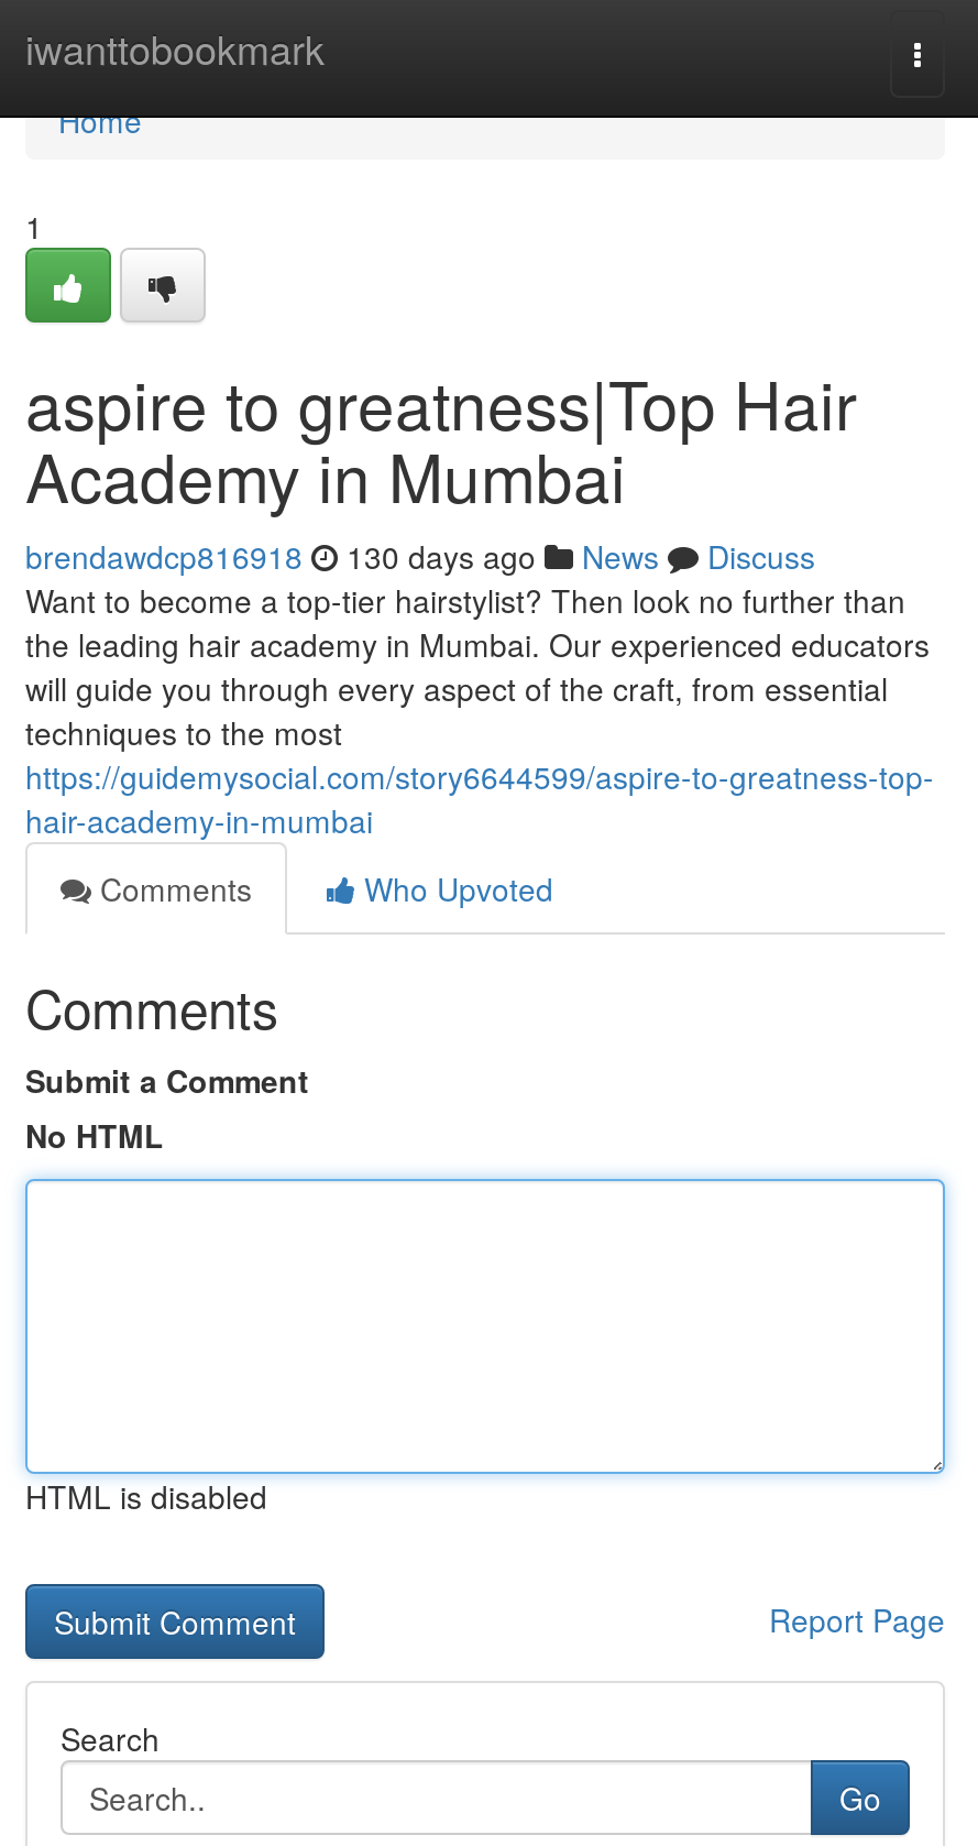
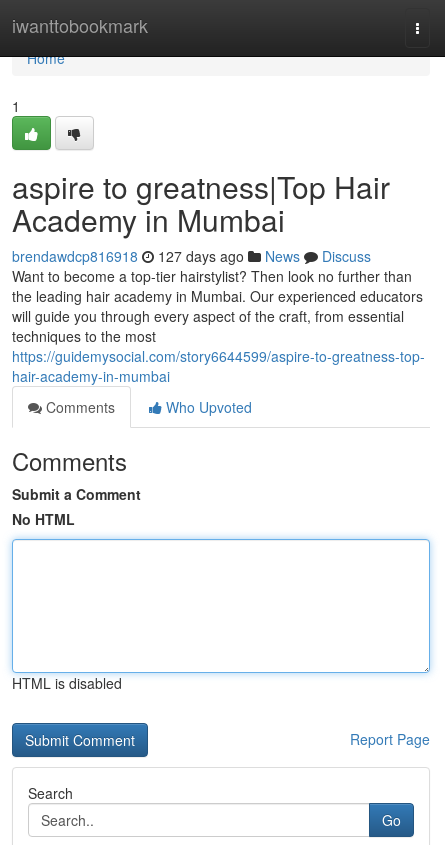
- brendawdcp816918 130 days ago News Discuss
+ brendawdcp816918 127 days ago News Discuss
